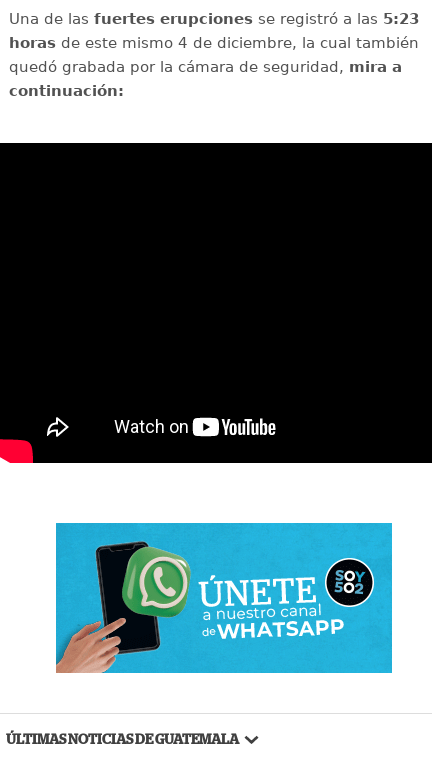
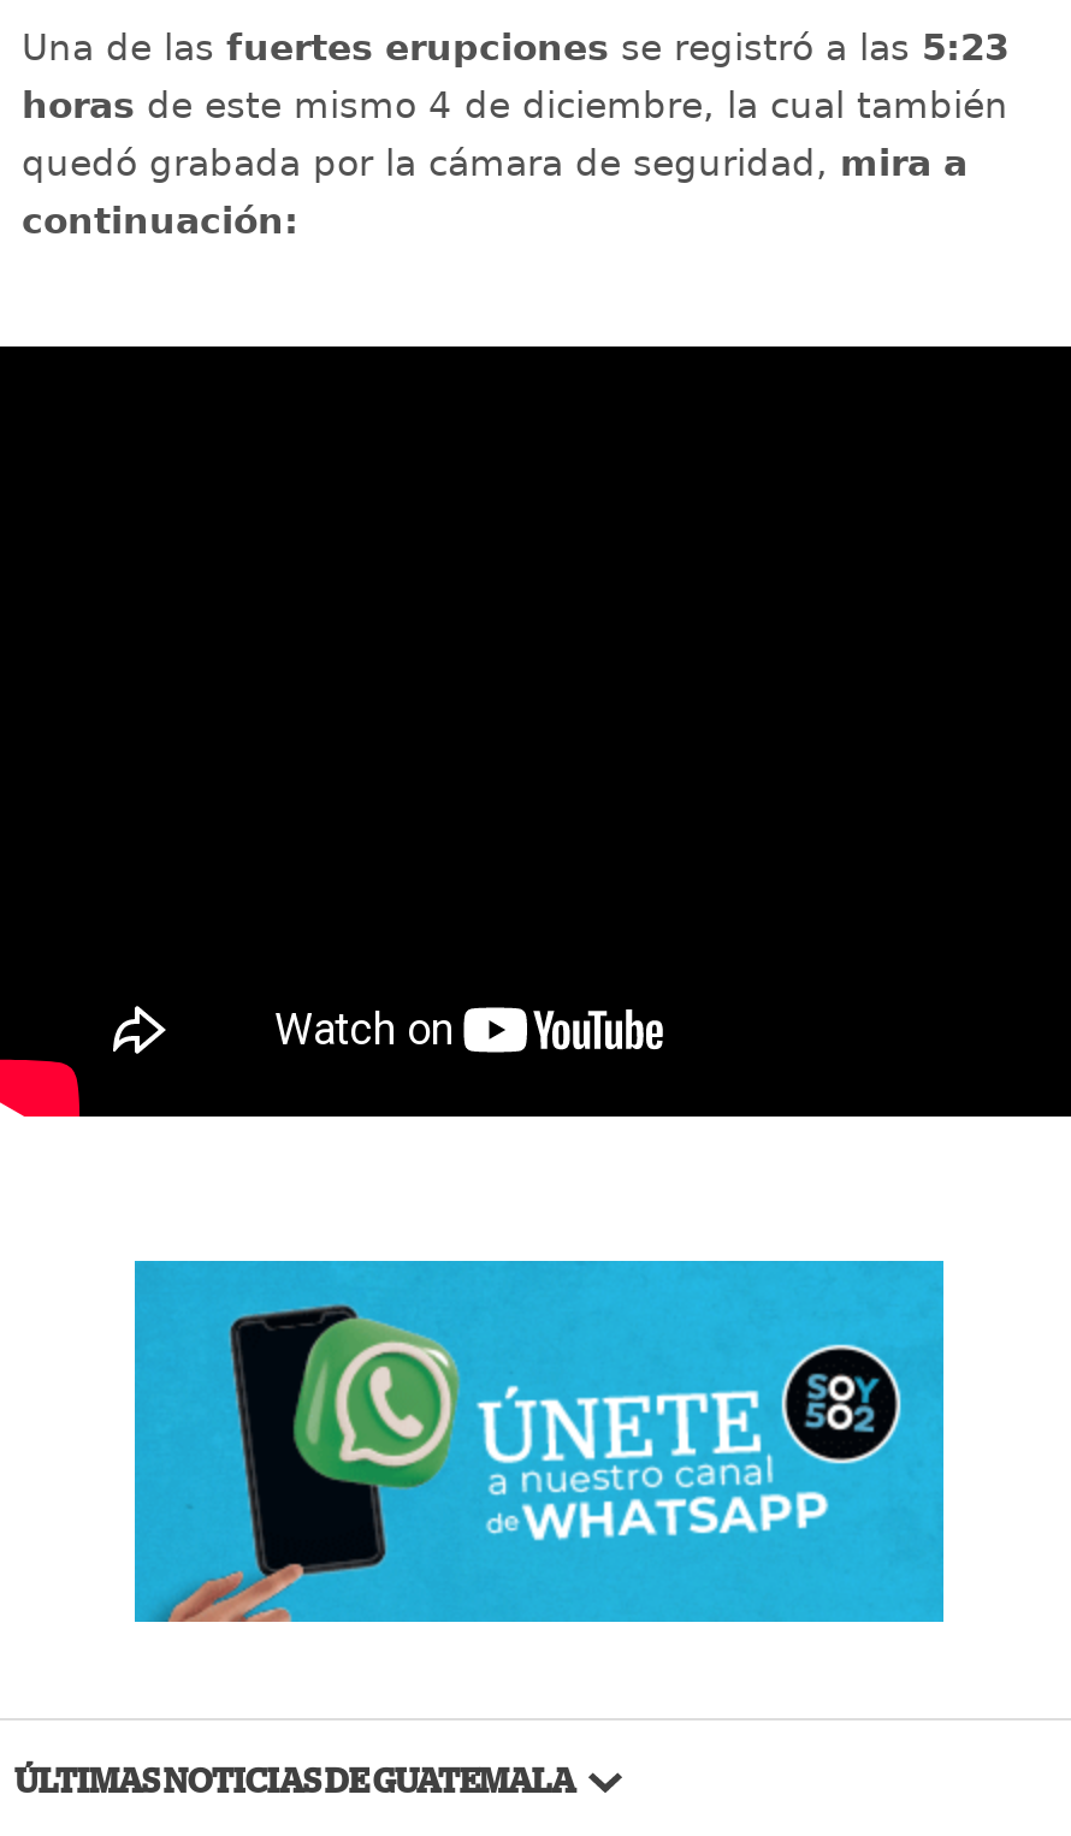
- [image]
+ [image]
